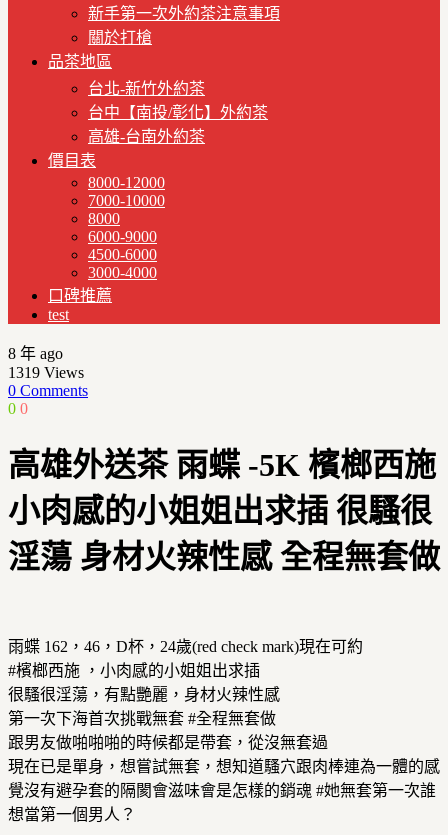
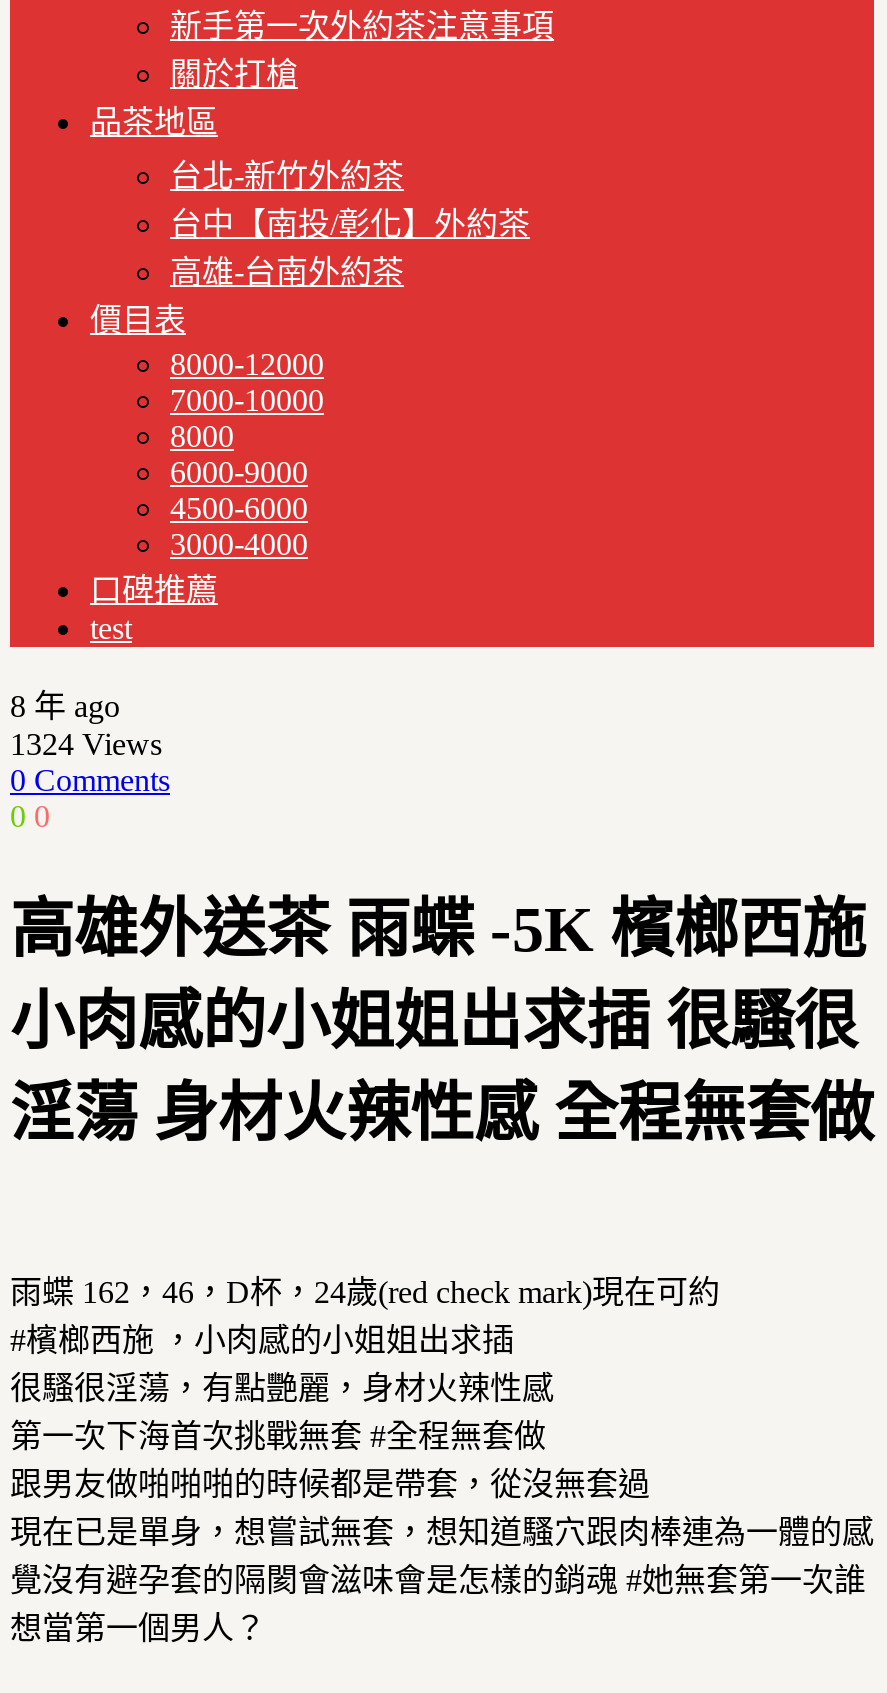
- 1319 Views
+ 1324 Views
